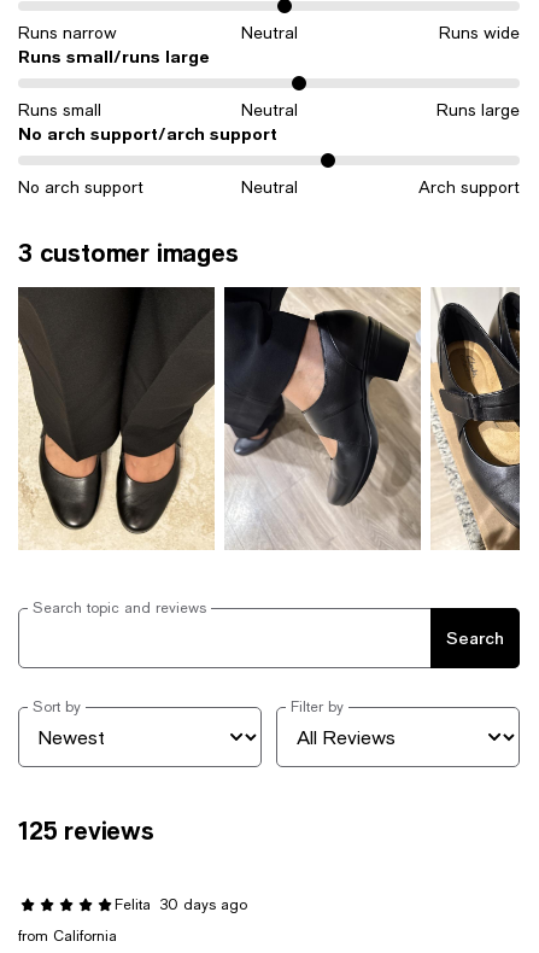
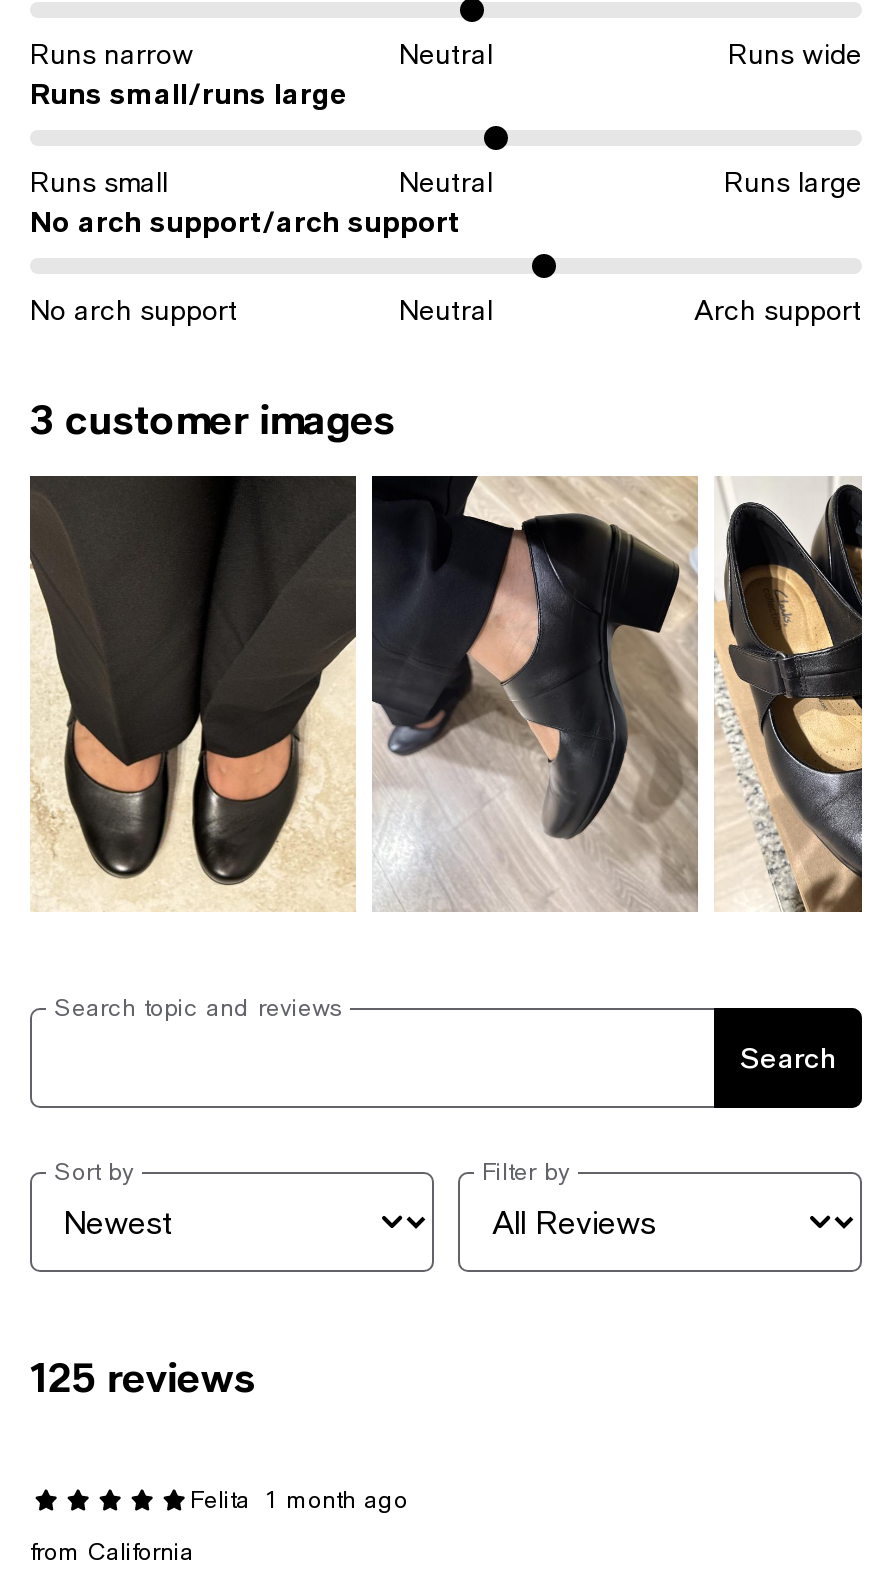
- Felita 30 days ago
+ Felita 1 month ago
